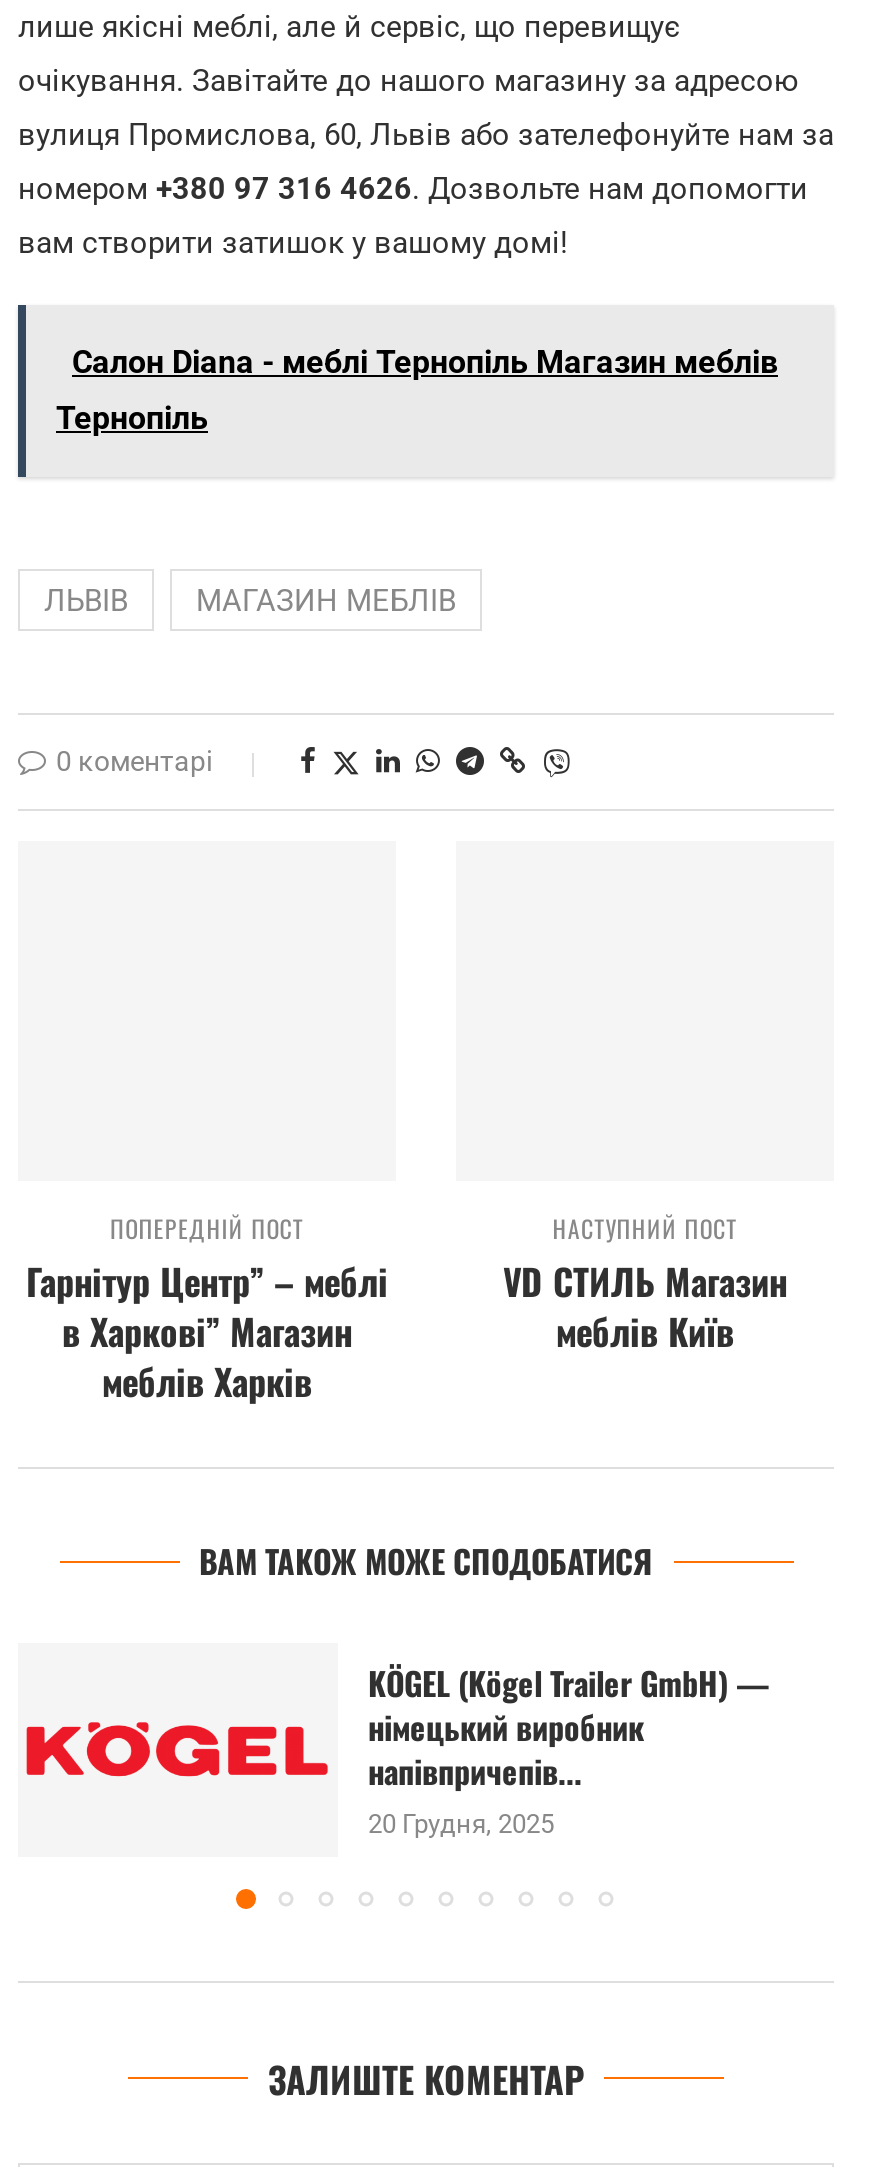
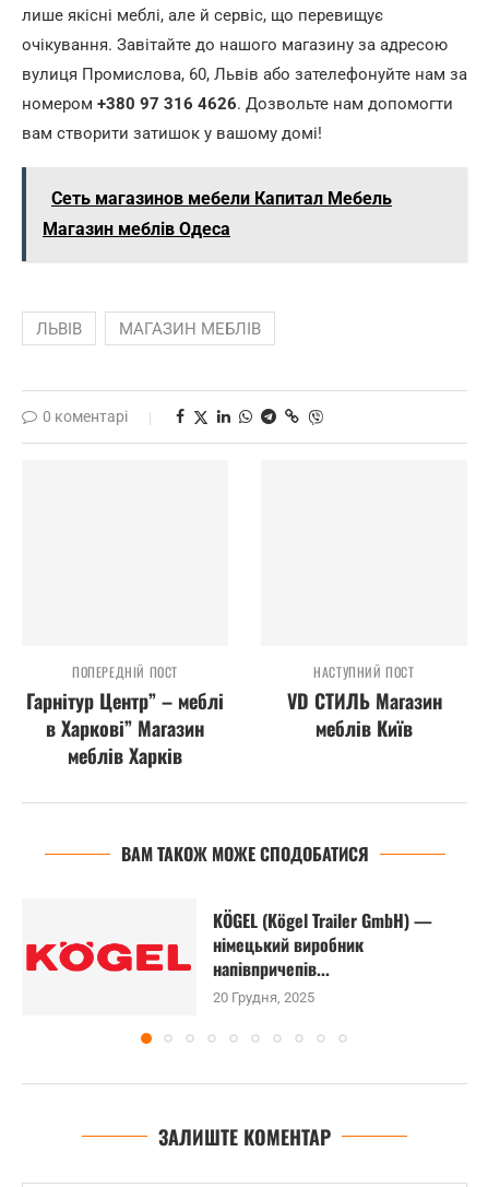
- Салон Diana - меблі Тернопіль Магазин меблів
+ Сеть магазинов мебели Капитал Мебель

- Тернопіль
+ Магазин меблів Одеса
